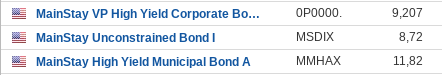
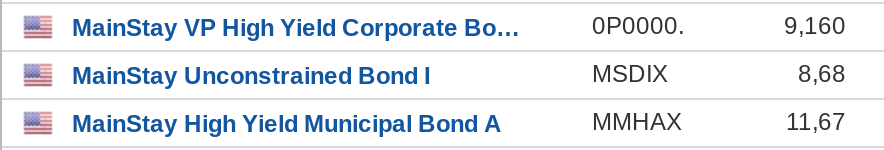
- 9,207
+ 9,160

- 8,72
+ 8,68

- 11,82
+ 11,67
